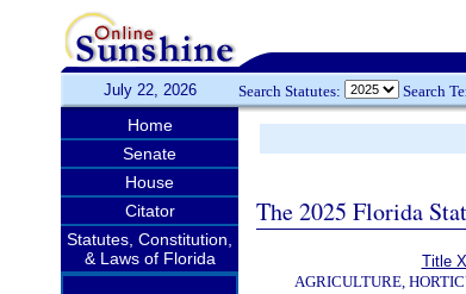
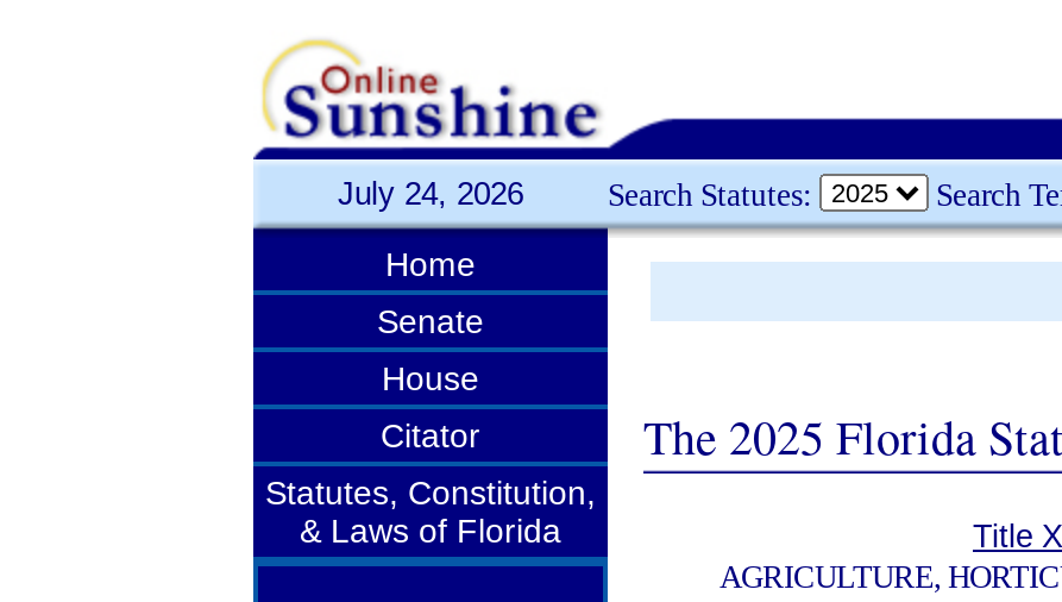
- July 22, 2026
+ July 24, 2026
